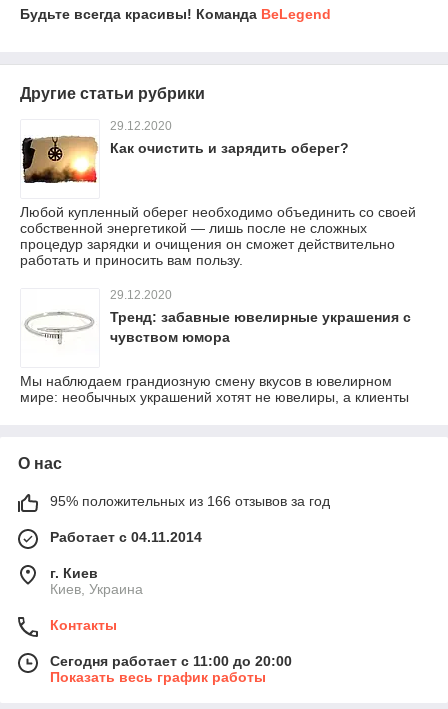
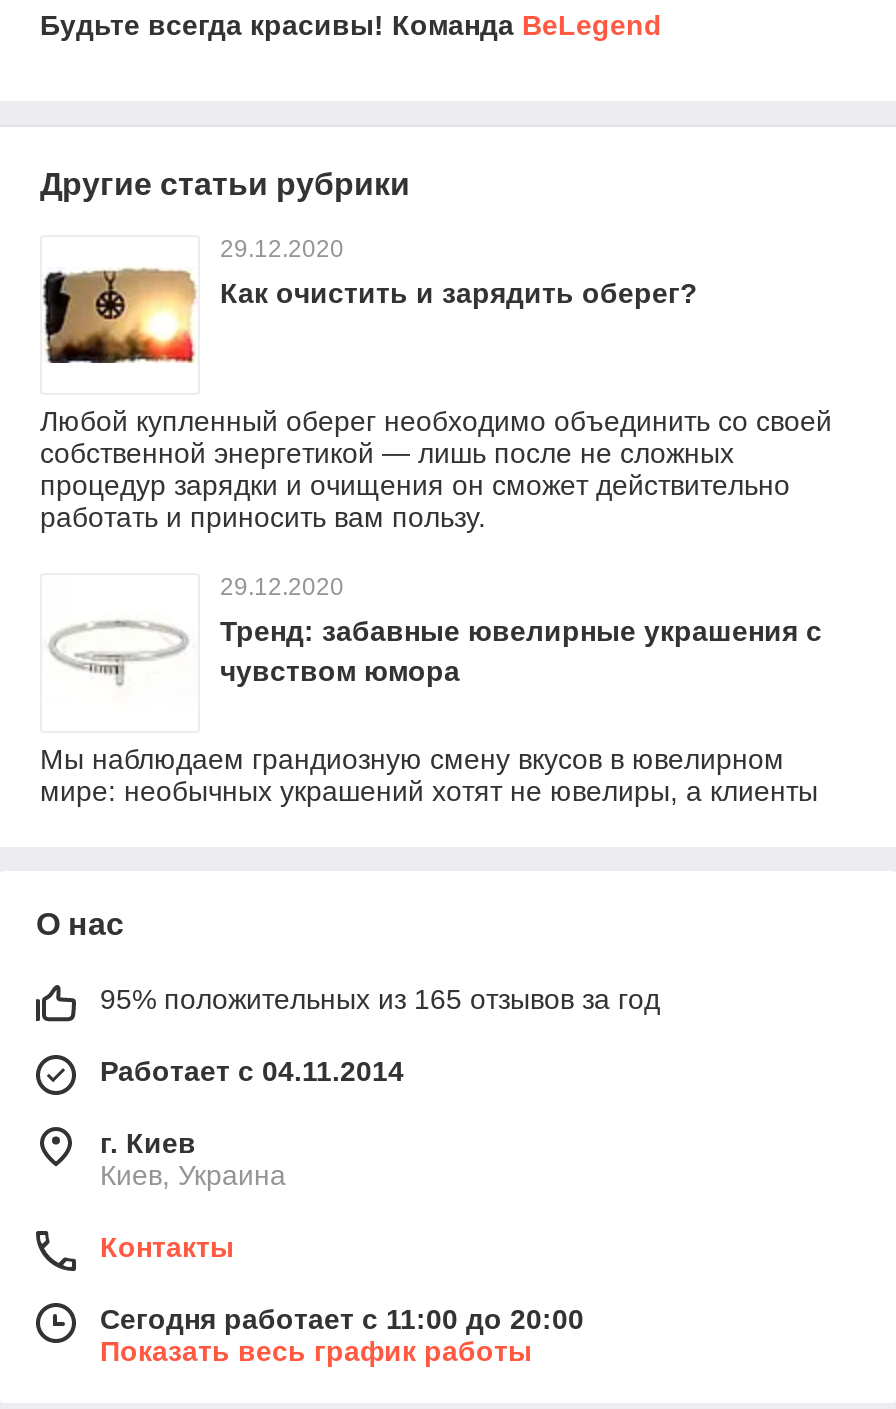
- 95% положительных из 166 отзывов за год
+ 95% положительных из 165 отзывов за год
